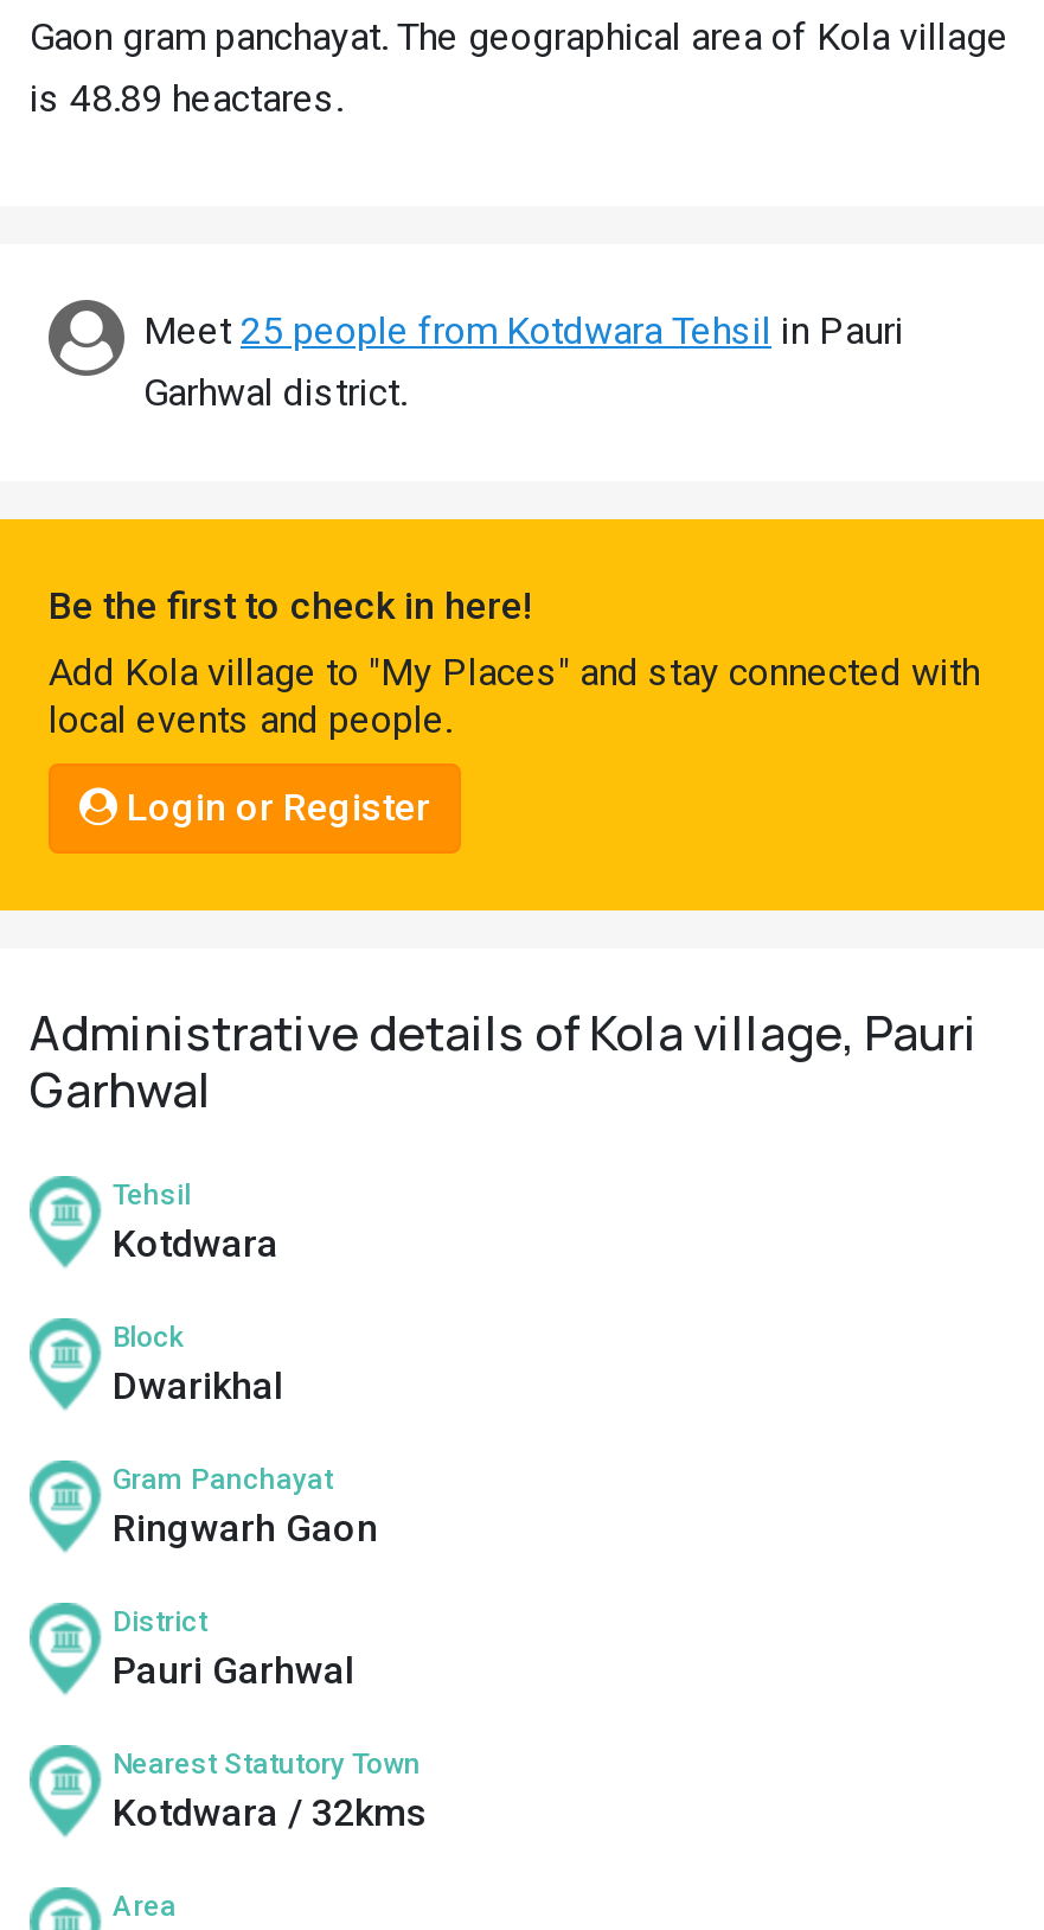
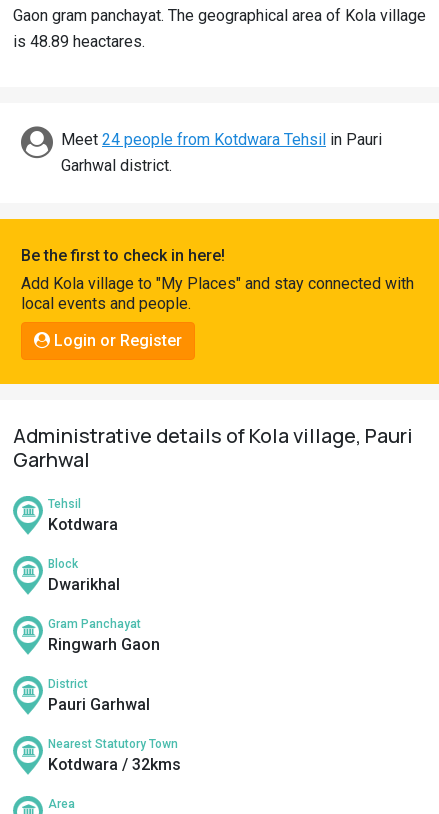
- Meet 25 people from Kotdwara Tehsil in Pauri
+ Meet 24 people from Kotdwara Tehsil in Pauri
